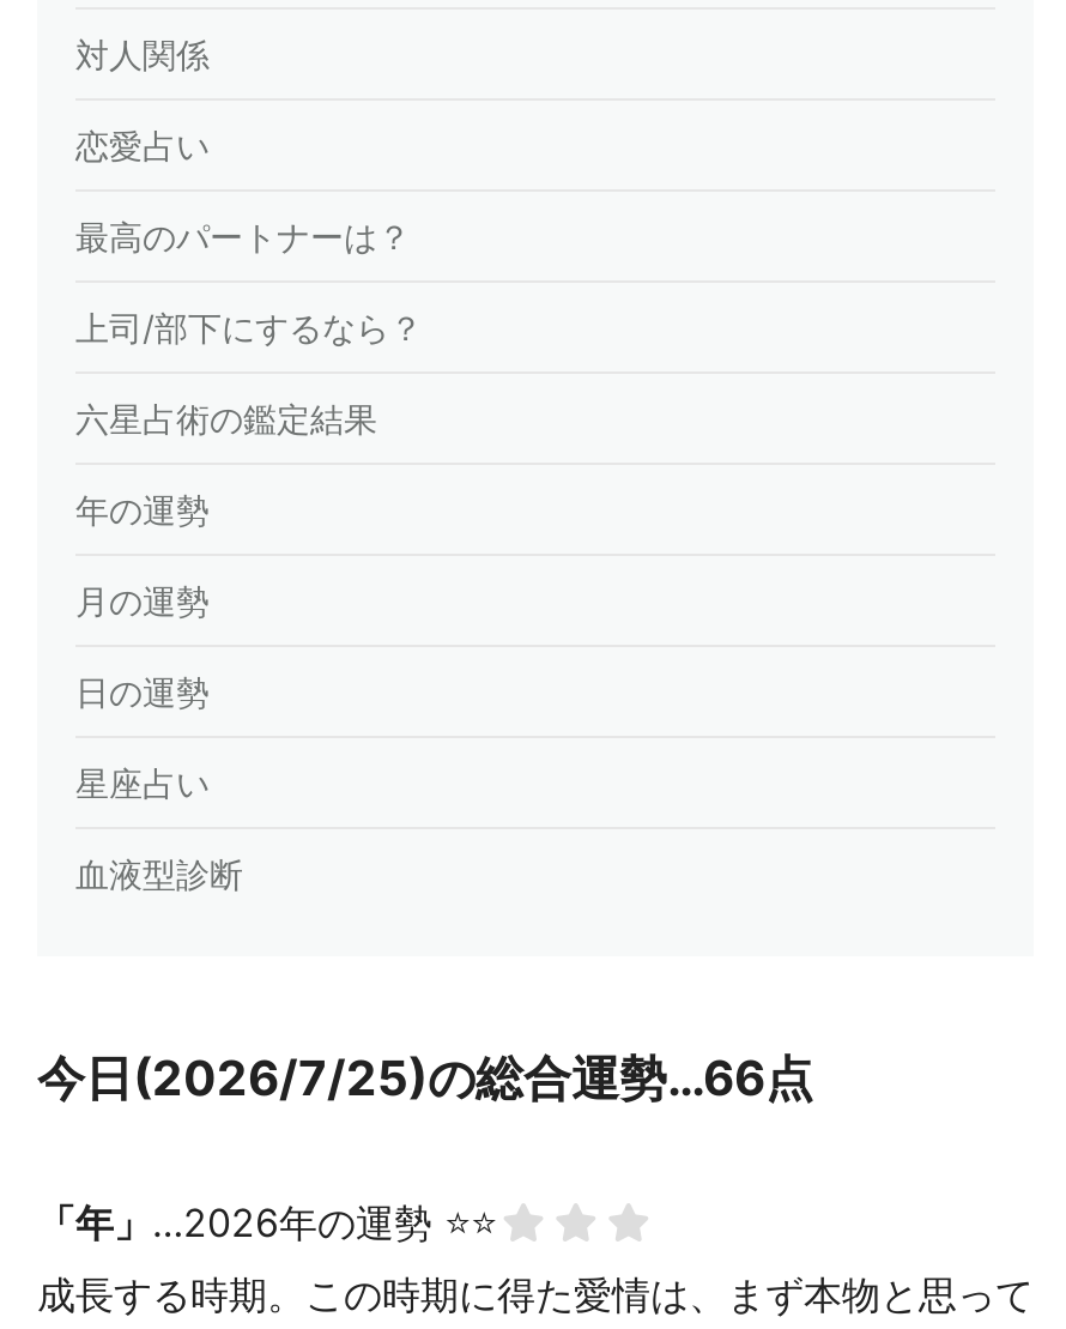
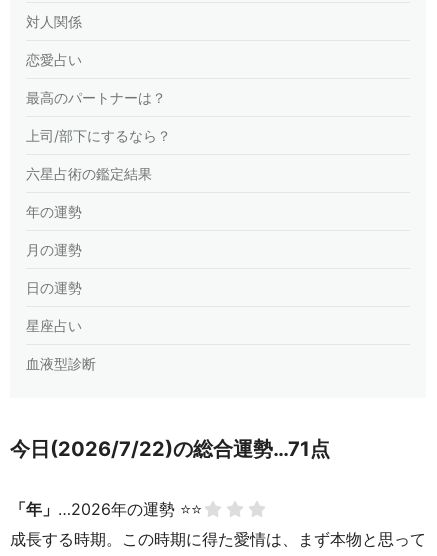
- 今日(2026/7/25)の総合運勢…66点
+ 今日(2026/7/22)の総合運勢…71点
